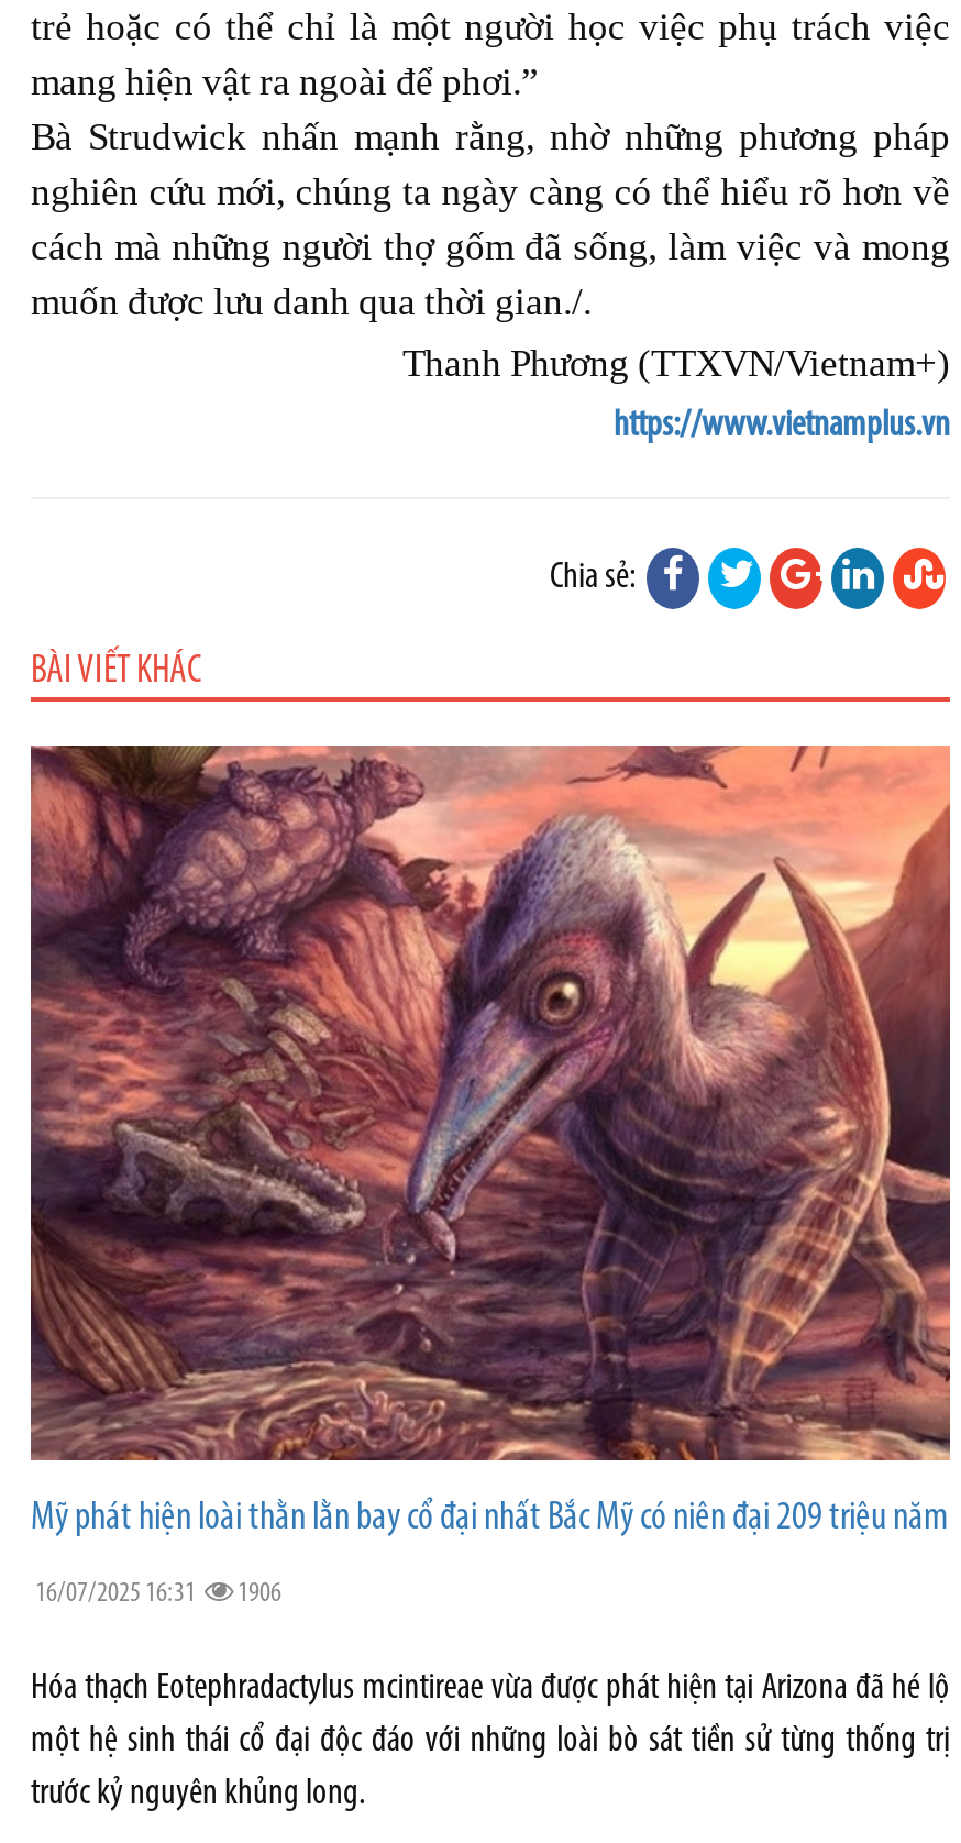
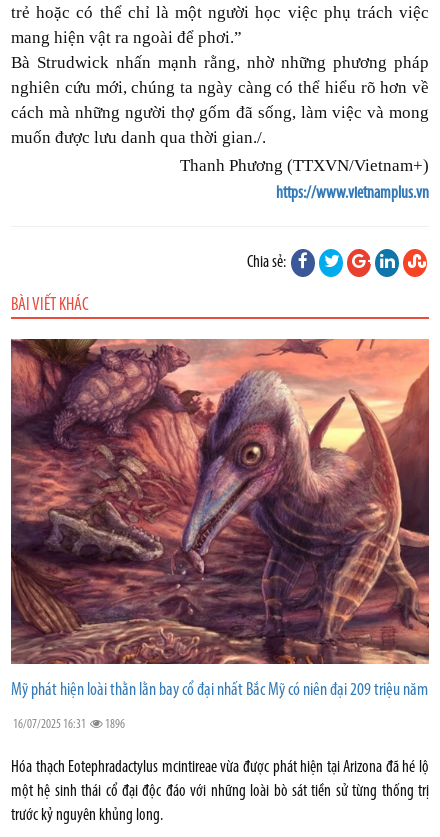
- 16/07/2025 16:31 1906
+ 16/07/2025 16:31 1896
